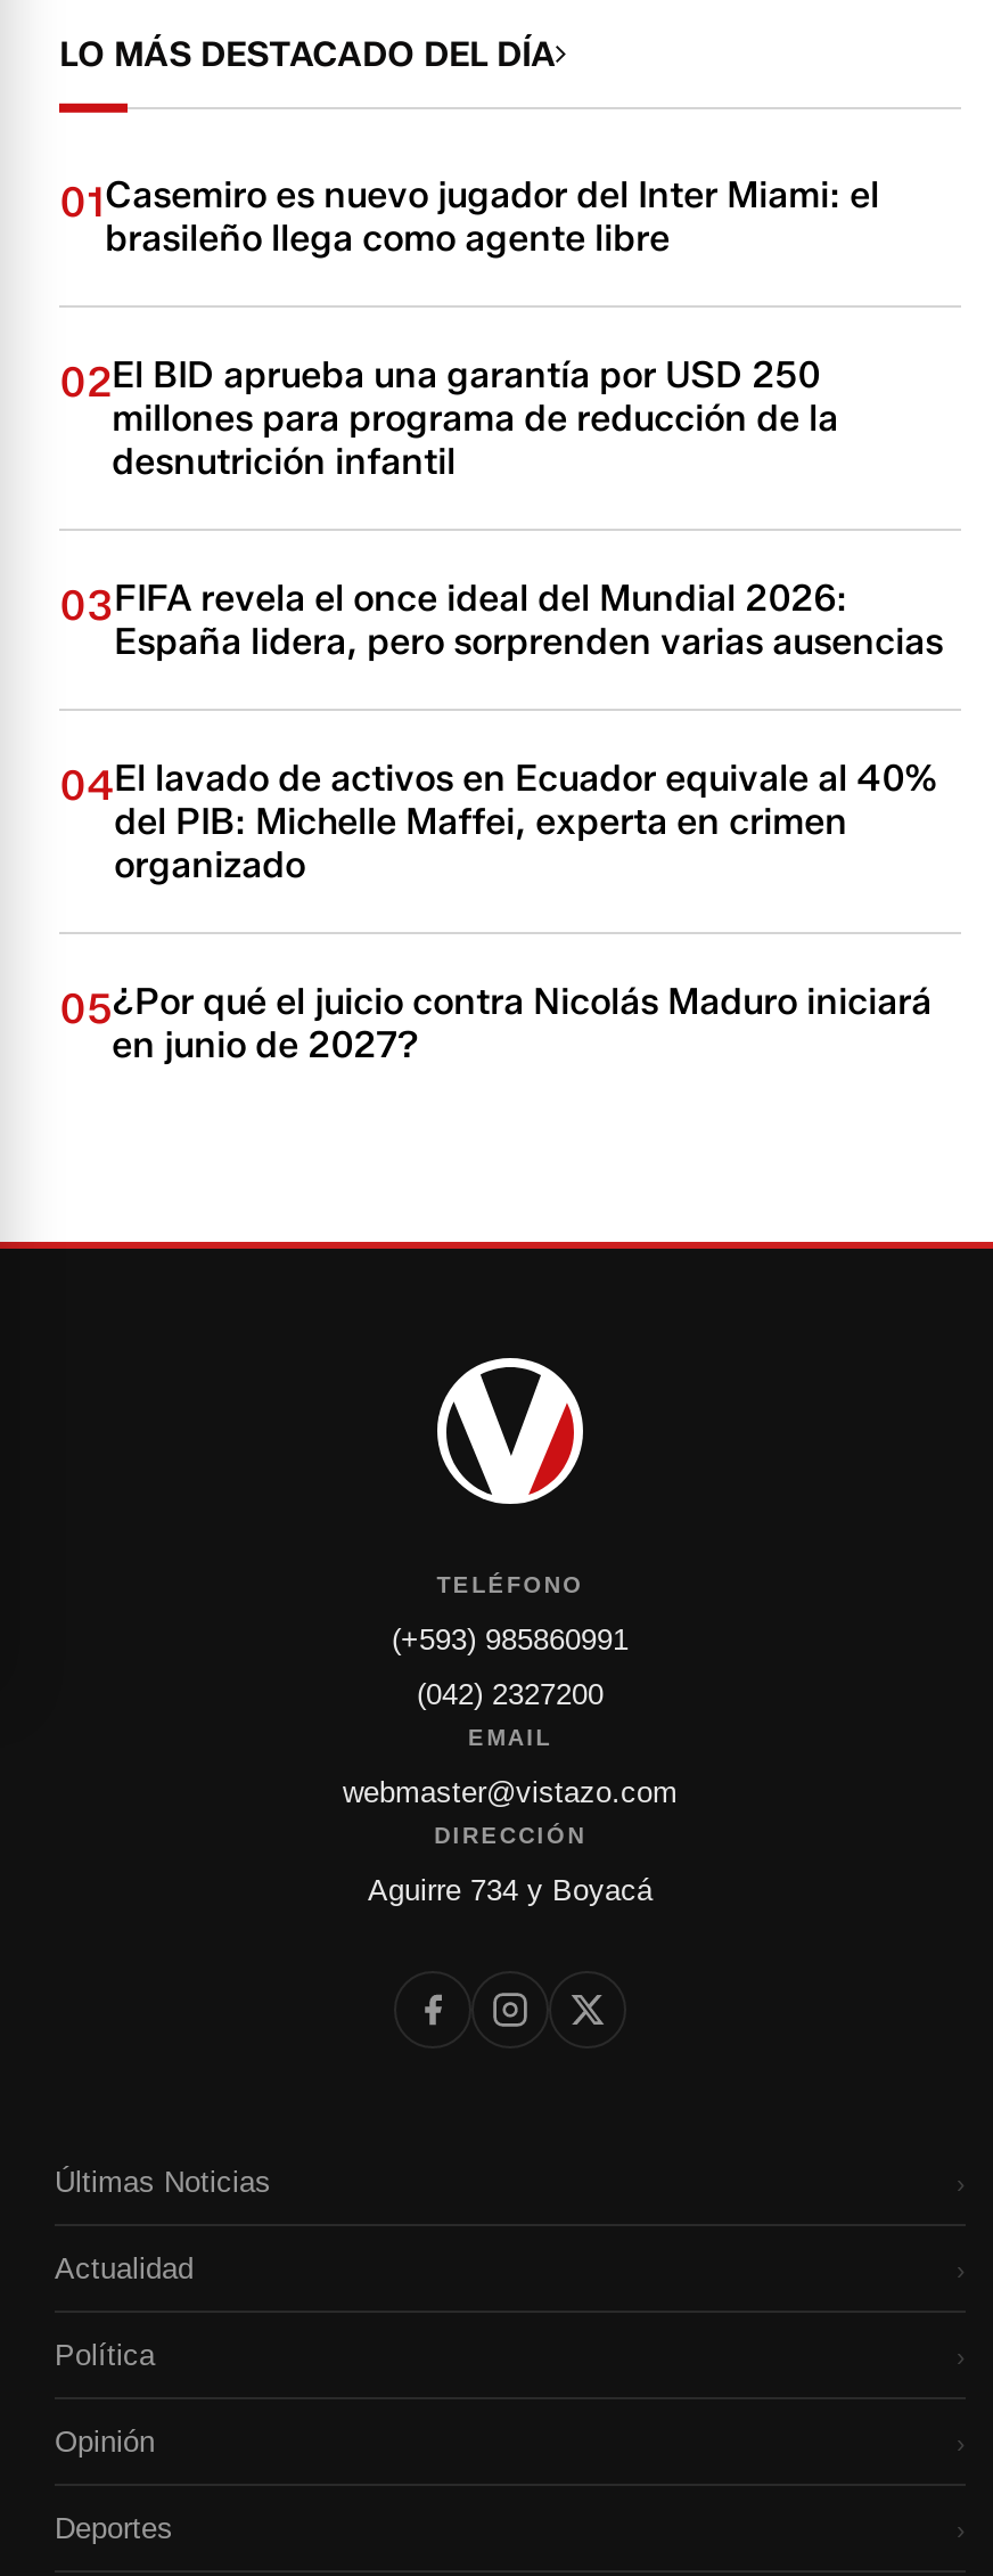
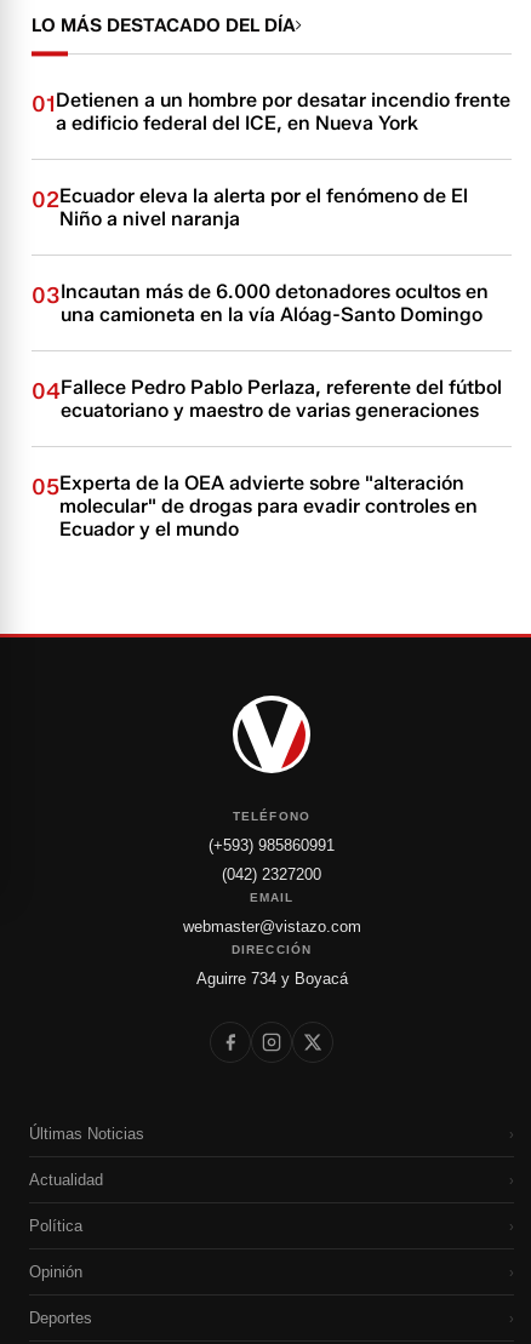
- 01Casemiro es nuevo jugador del Inter Miami: el
- brasileño llega como agente libre
+ 01Detienen a un hombre por desatar incendio frente
+ a edificio federal del ICE, en Nueva York

- 02El BID aprueba una garantía por USD 250
- millones para programa de reducción de la
- desnutrición infantil
+ 02Ecuador eleva la alerta por el fenómeno de El
+ Niño a nivel naranja

- 03FIFA revela el once ideal del Mundial 2026:
- España lidera, pero sorprenden varias ausencias
+ 03Incautan más de 6.000 detonadores ocultos en
+ una camioneta en la vía Alóag-Santo Domingo

- 04El lavado de activos en Ecuador equivale al 40%
- del PIB: Michelle Maffei, experta en crimen
- organizado
+ 04Fallece Pedro Pablo Perlaza, referente del fútbol
+ ecuatoriano y maestro de varias generaciones

- 05¿Por qué el juicio contra Nicolás Maduro iniciará
- en junio de 2027?
+ 05Experta de la OEA advierte sobre "alteración
+ molecular" de drogas para evadir controles en
+ Ecuador y el mundo
